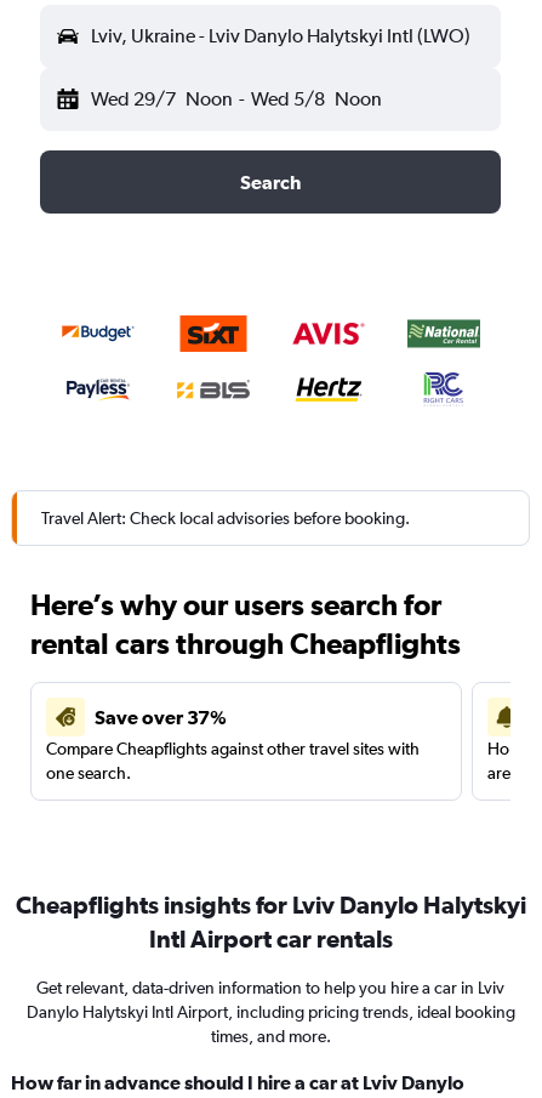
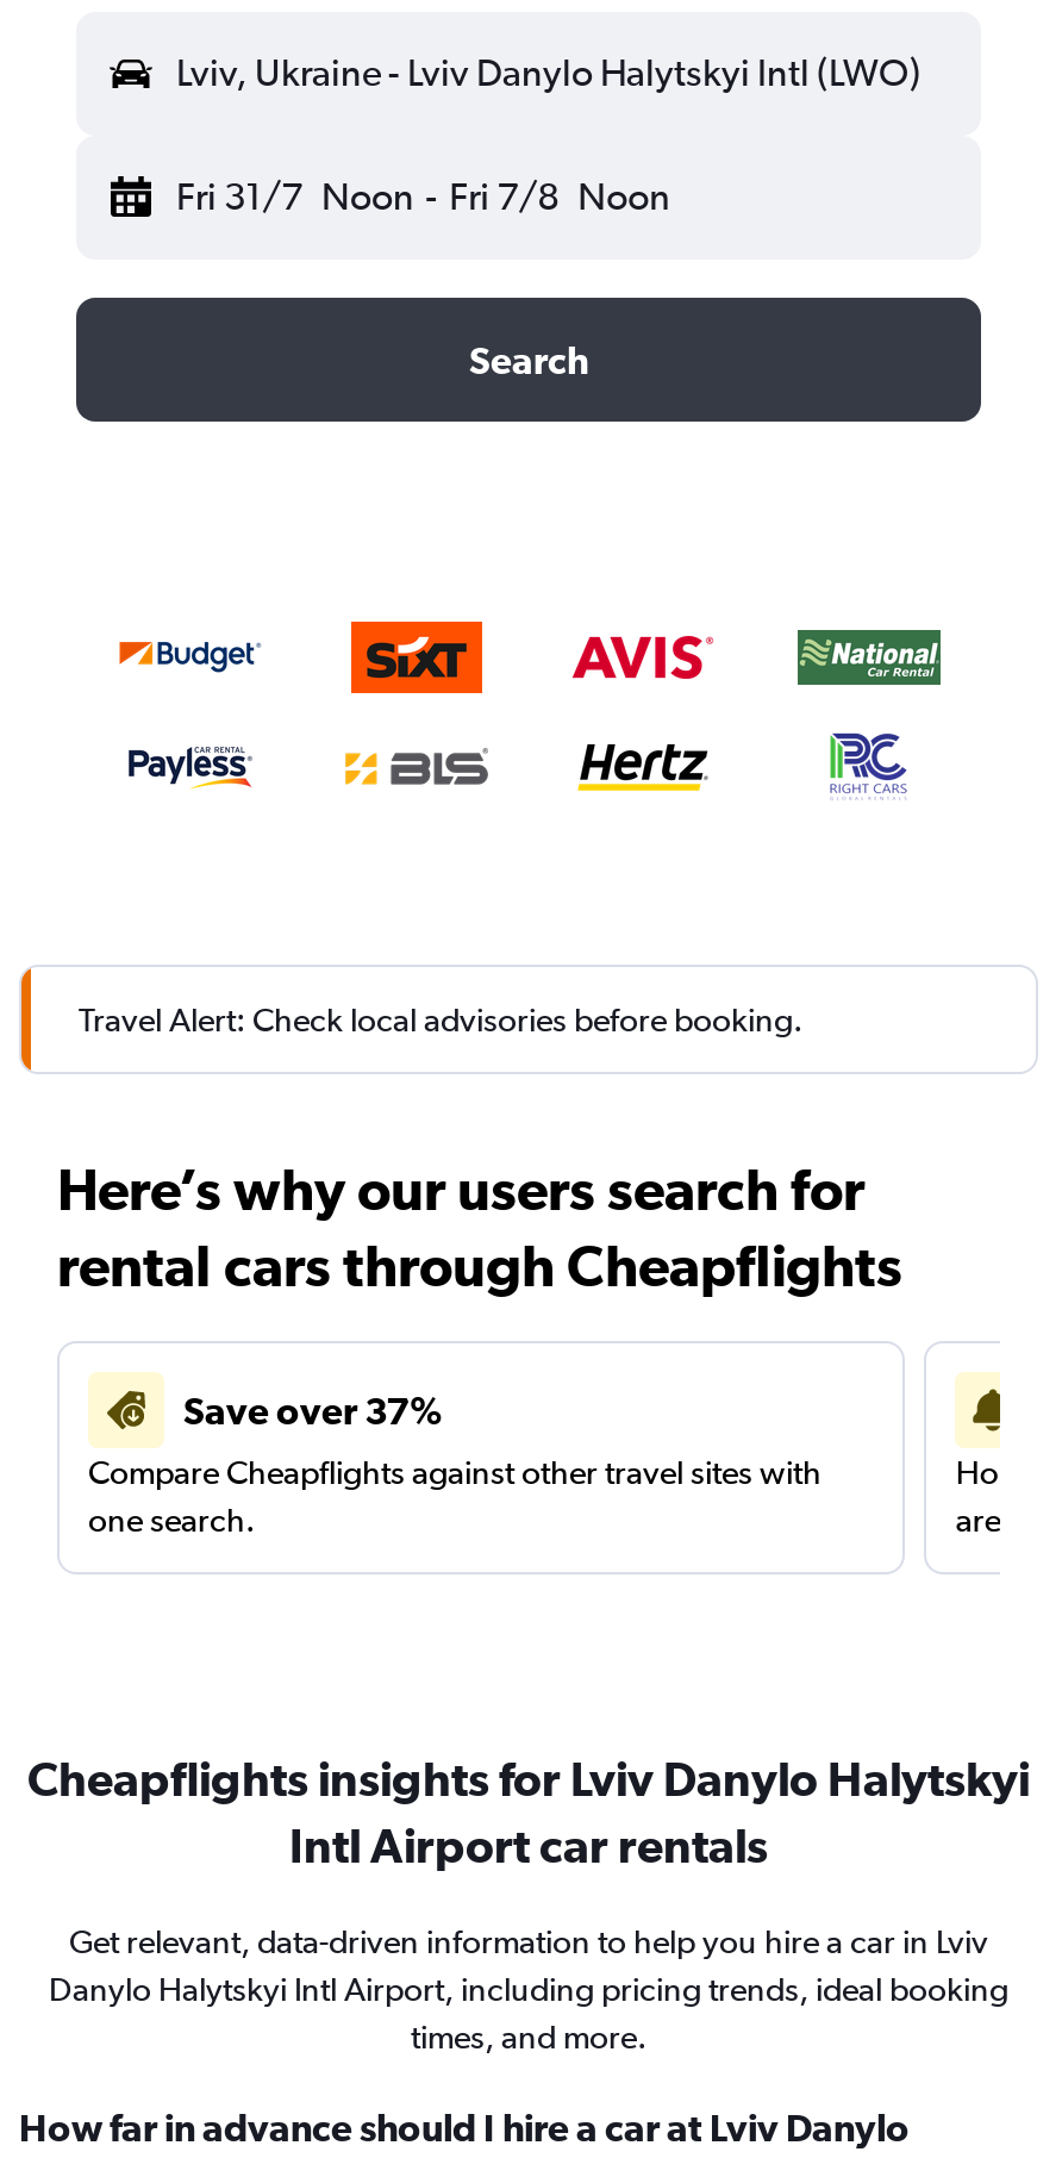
- Wed 29/7 Noon - Wed 5/8 Noon
+ Fri 31/7 Noon - Fri 7/8 Noon
